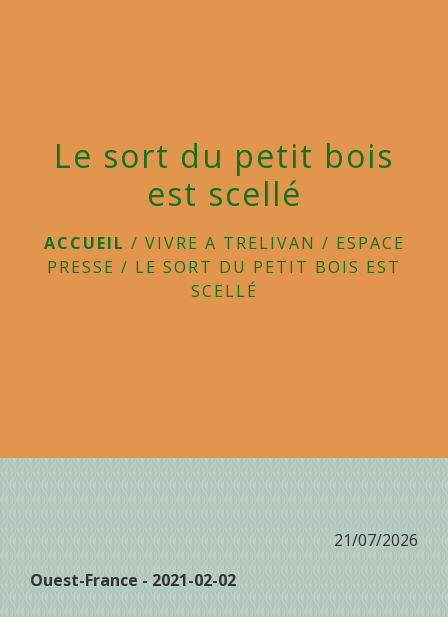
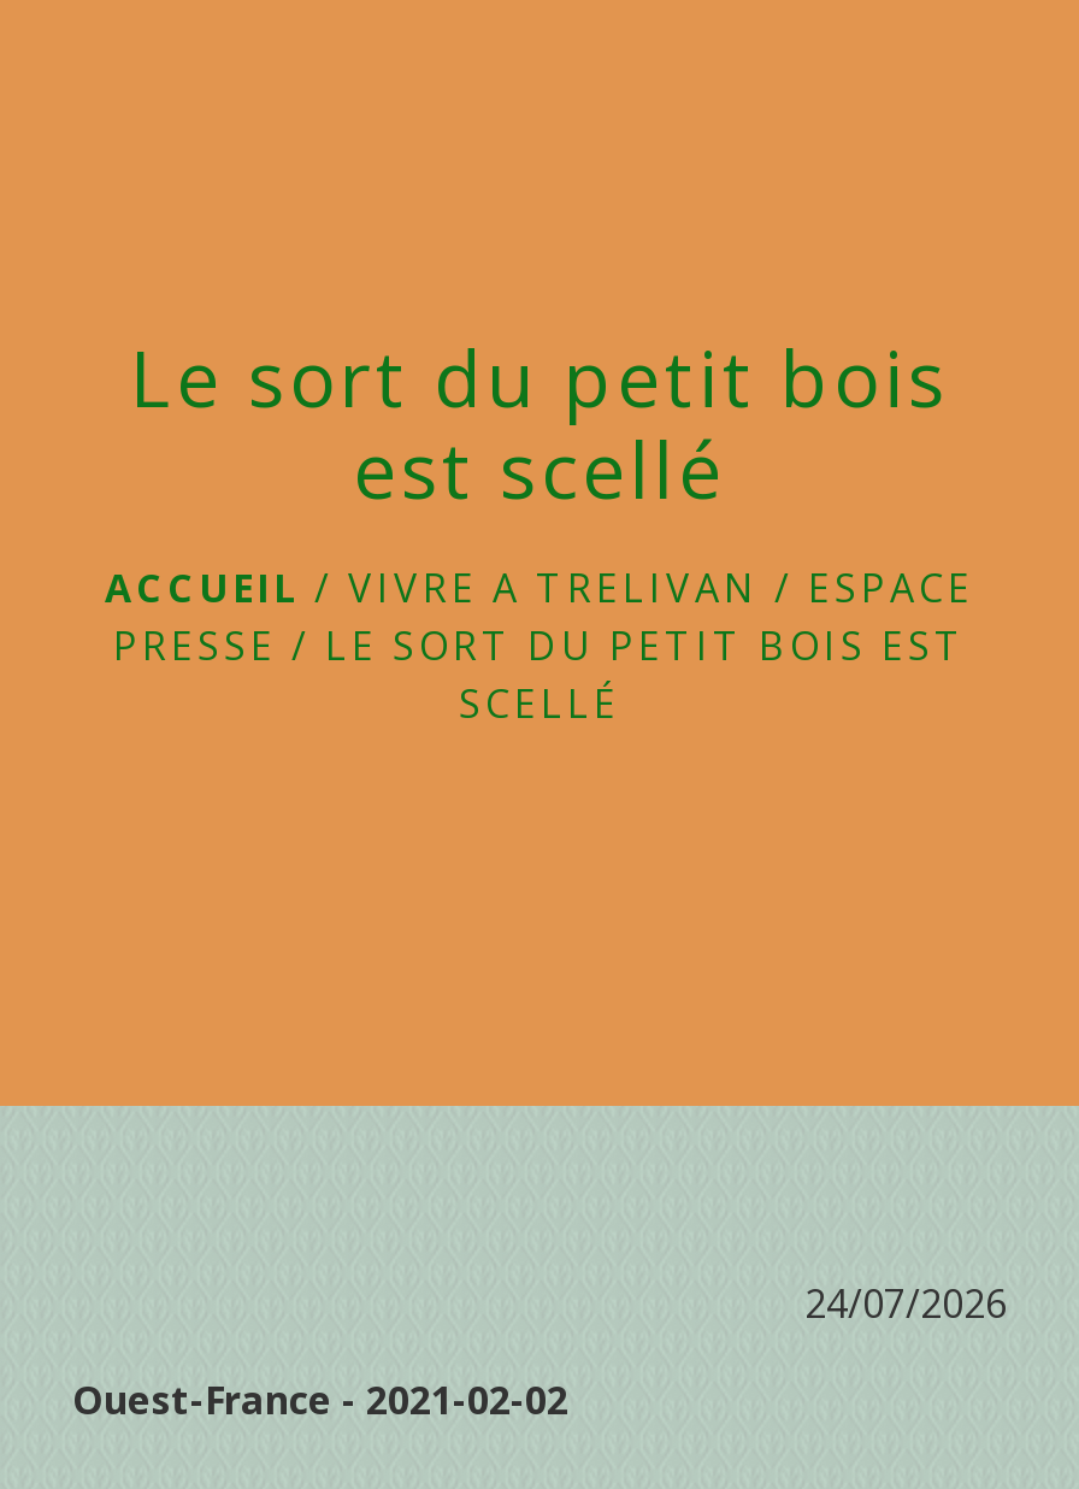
- 21/07/2026
+ 24/07/2026
